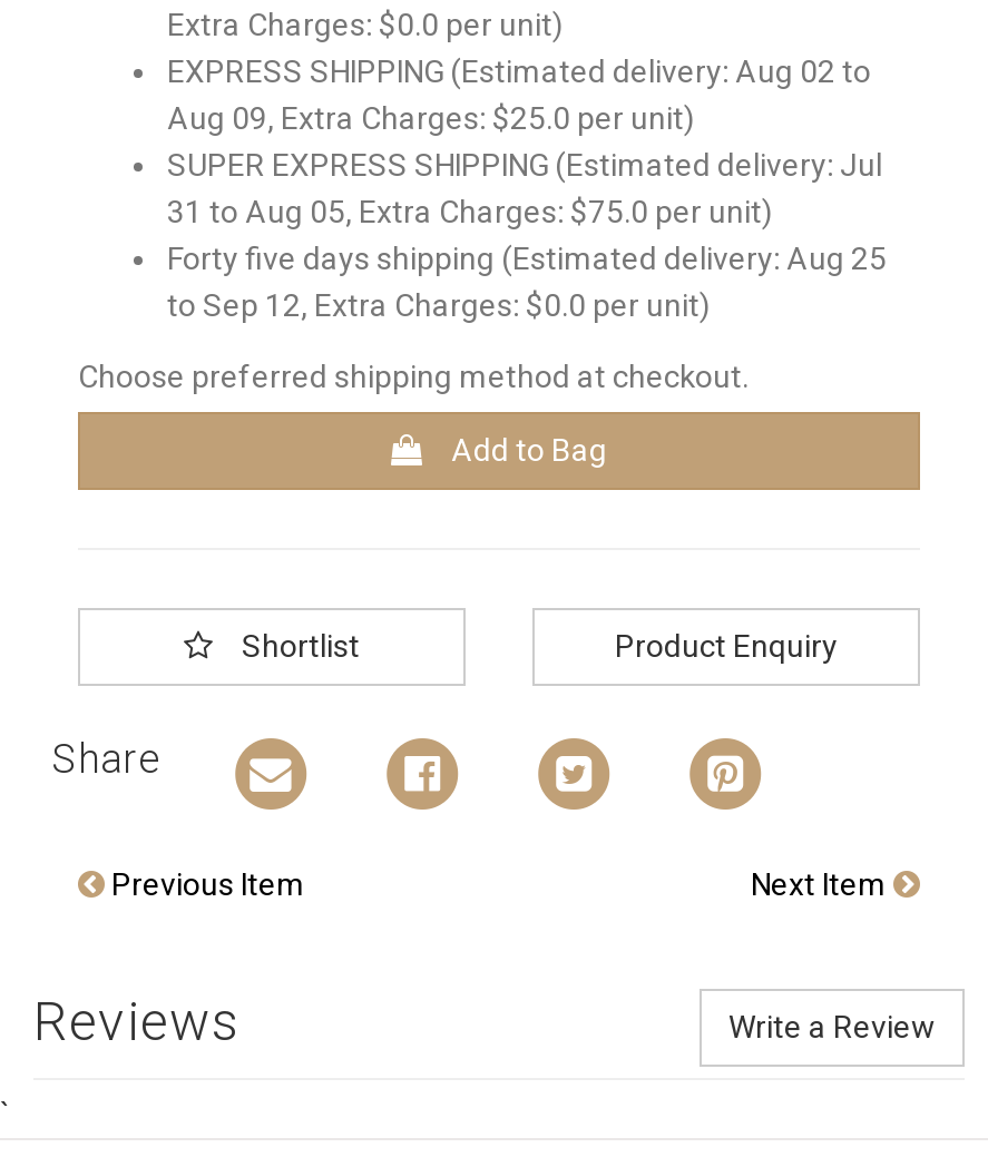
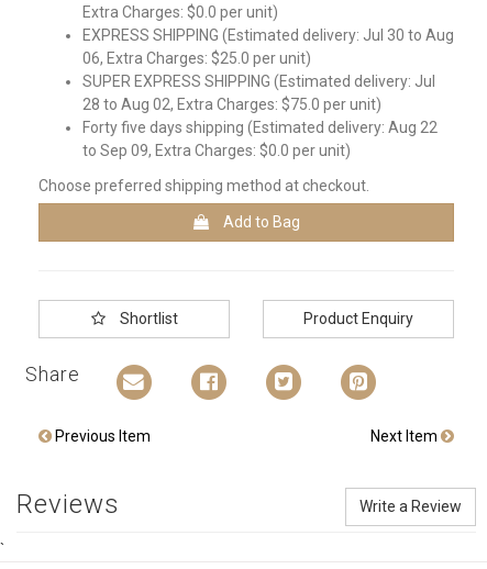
- EXPRESS SHIPPING (Estimated delivery: Aug 02 to
- Aug 09, Extra Charges: $25.0 per unit)
+ EXPRESS SHIPPING (Estimated delivery: Jul 30 to Aug
+ 06, Extra Charges: $25.0 per unit)

- 31 to Aug 05, Extra Charges: $75.0 per unit)
+ 28 to Aug 02, Extra Charges: $75.0 per unit)

- Forty five days shipping (Estimated delivery: Aug 25
+ Forty five days shipping (Estimated delivery: Aug 22

- to Sep 12, Extra Charges: $0.0 per unit)
+ to Sep 09, Extra Charges: $0.0 per unit)
